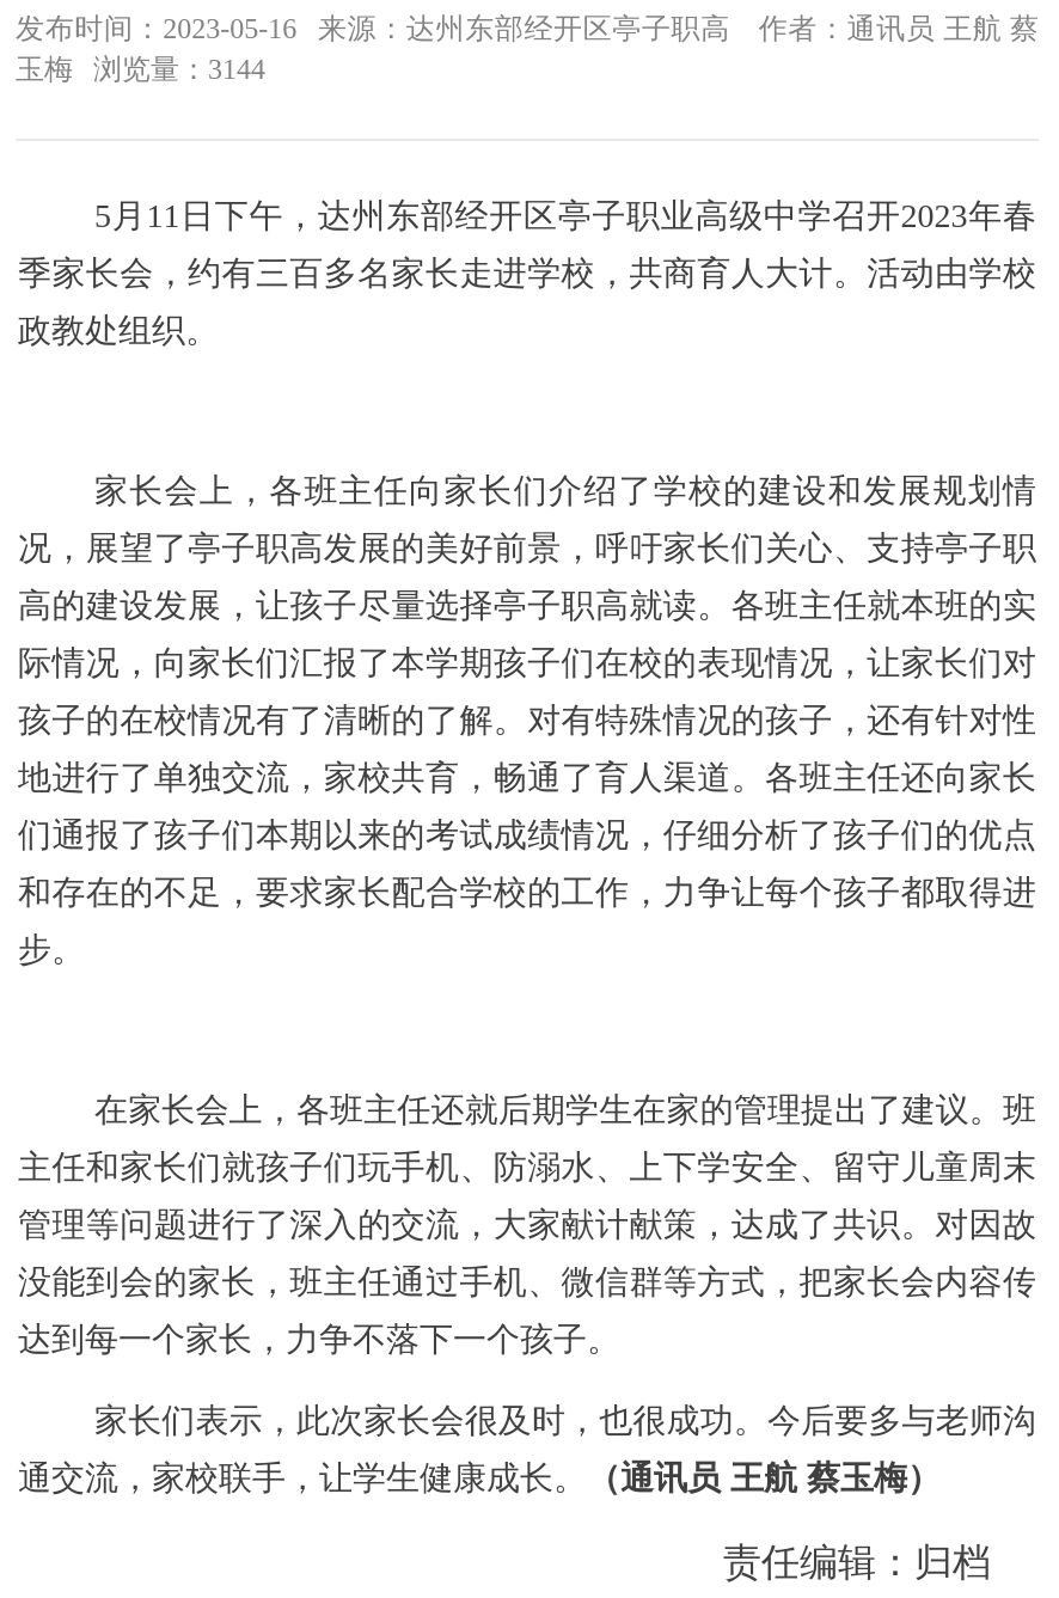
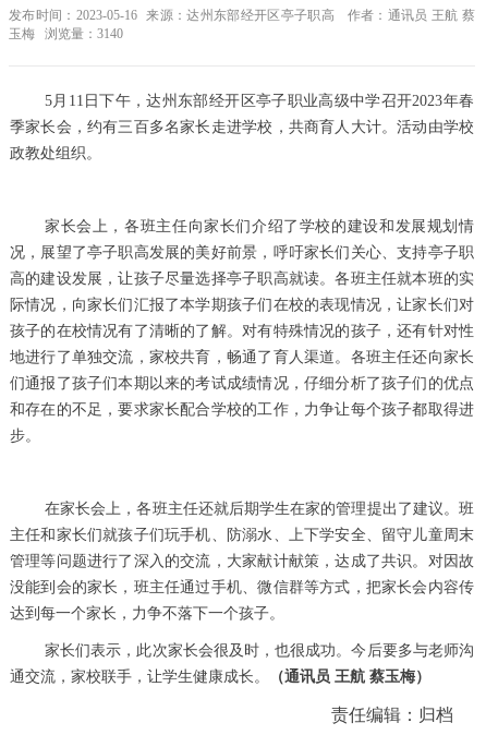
- 玉梅 浏览量：3144
+ 玉梅 浏览量：3140
